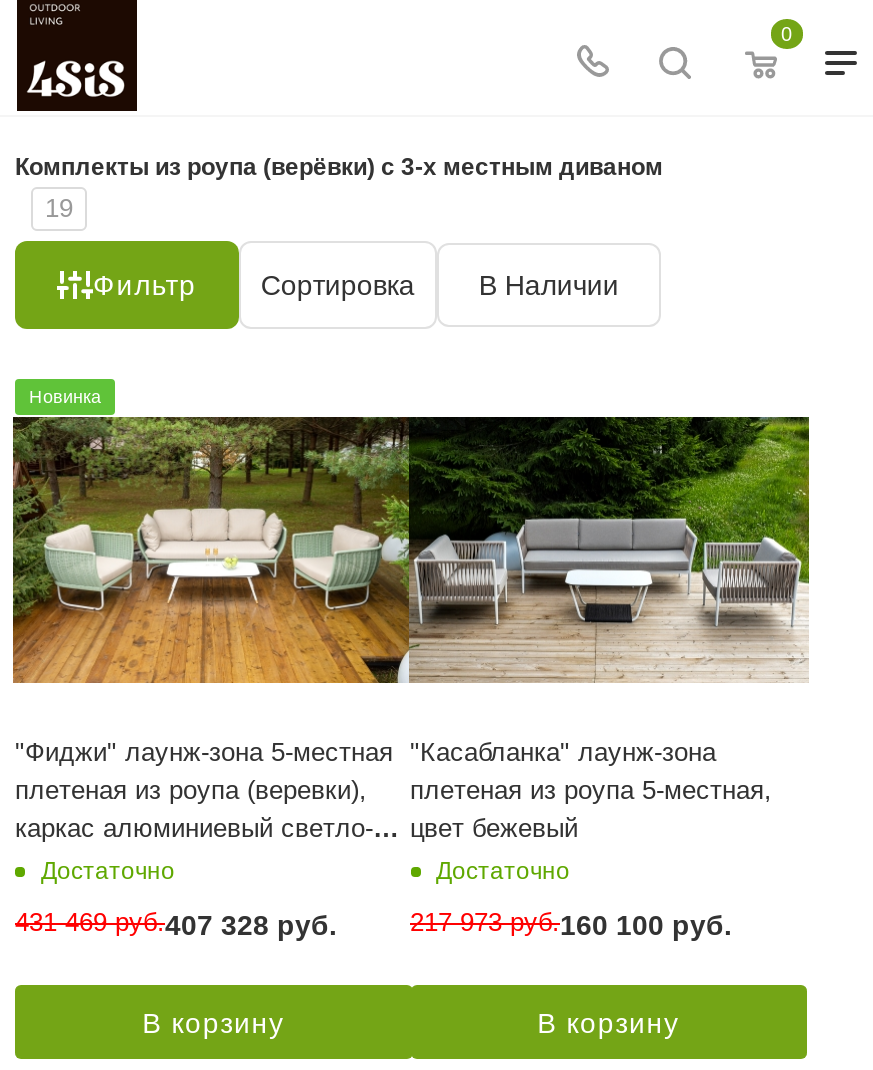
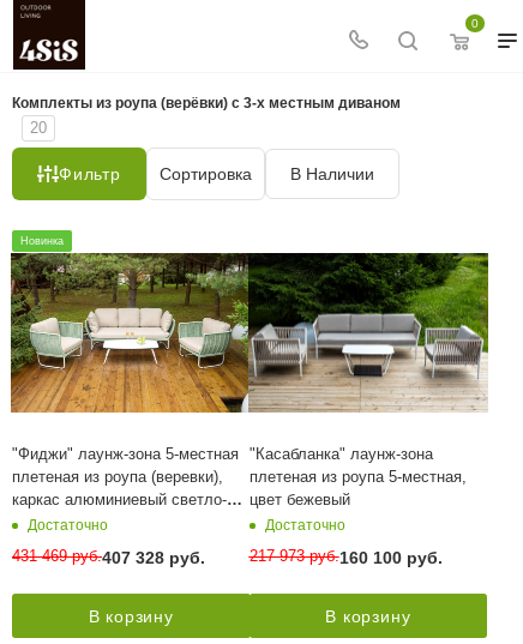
- 19
+ 20
